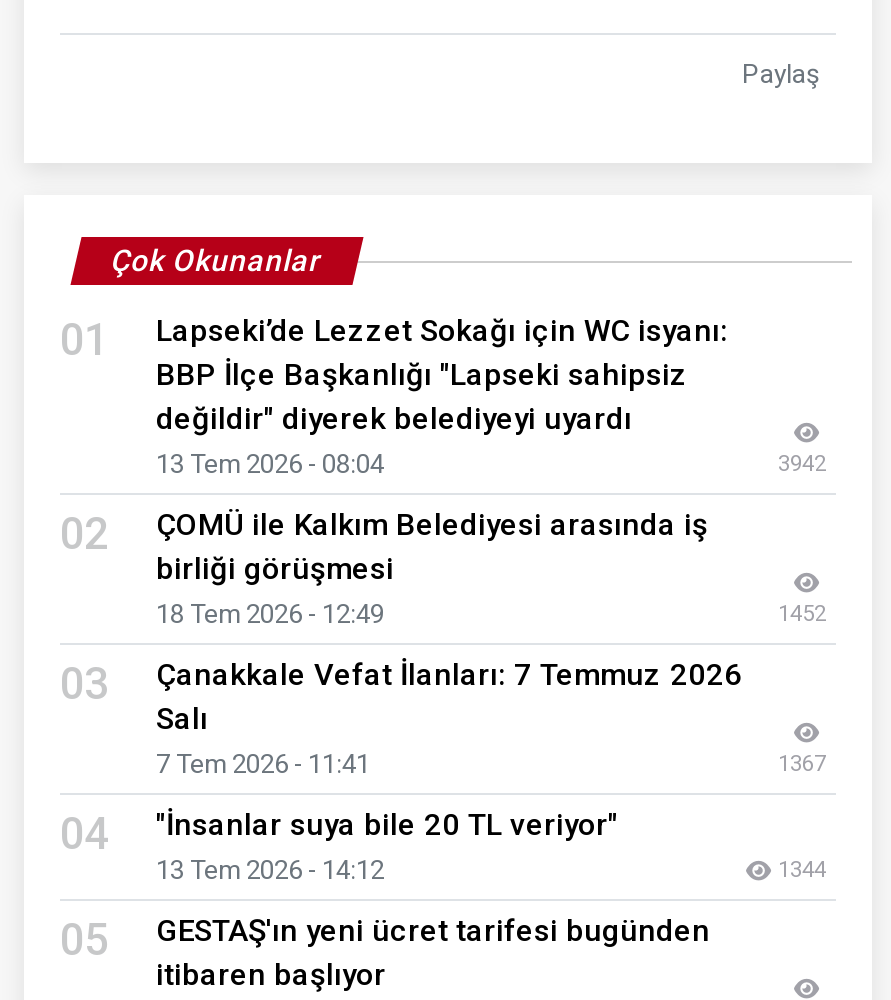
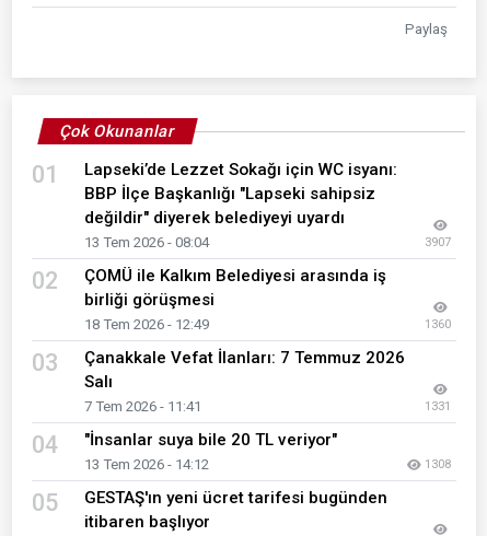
- 3942
+ 3907

- 1452
+ 1360

- 1367
+ 1331

- 1344
+ 1308
